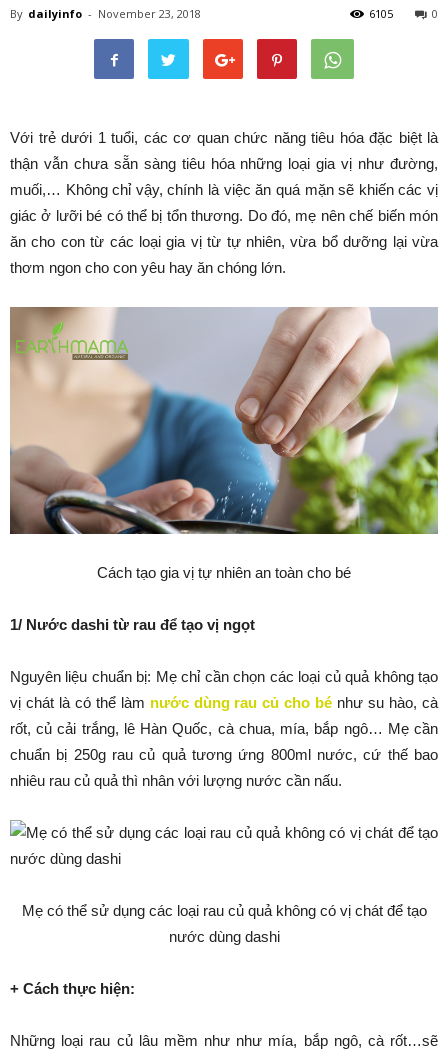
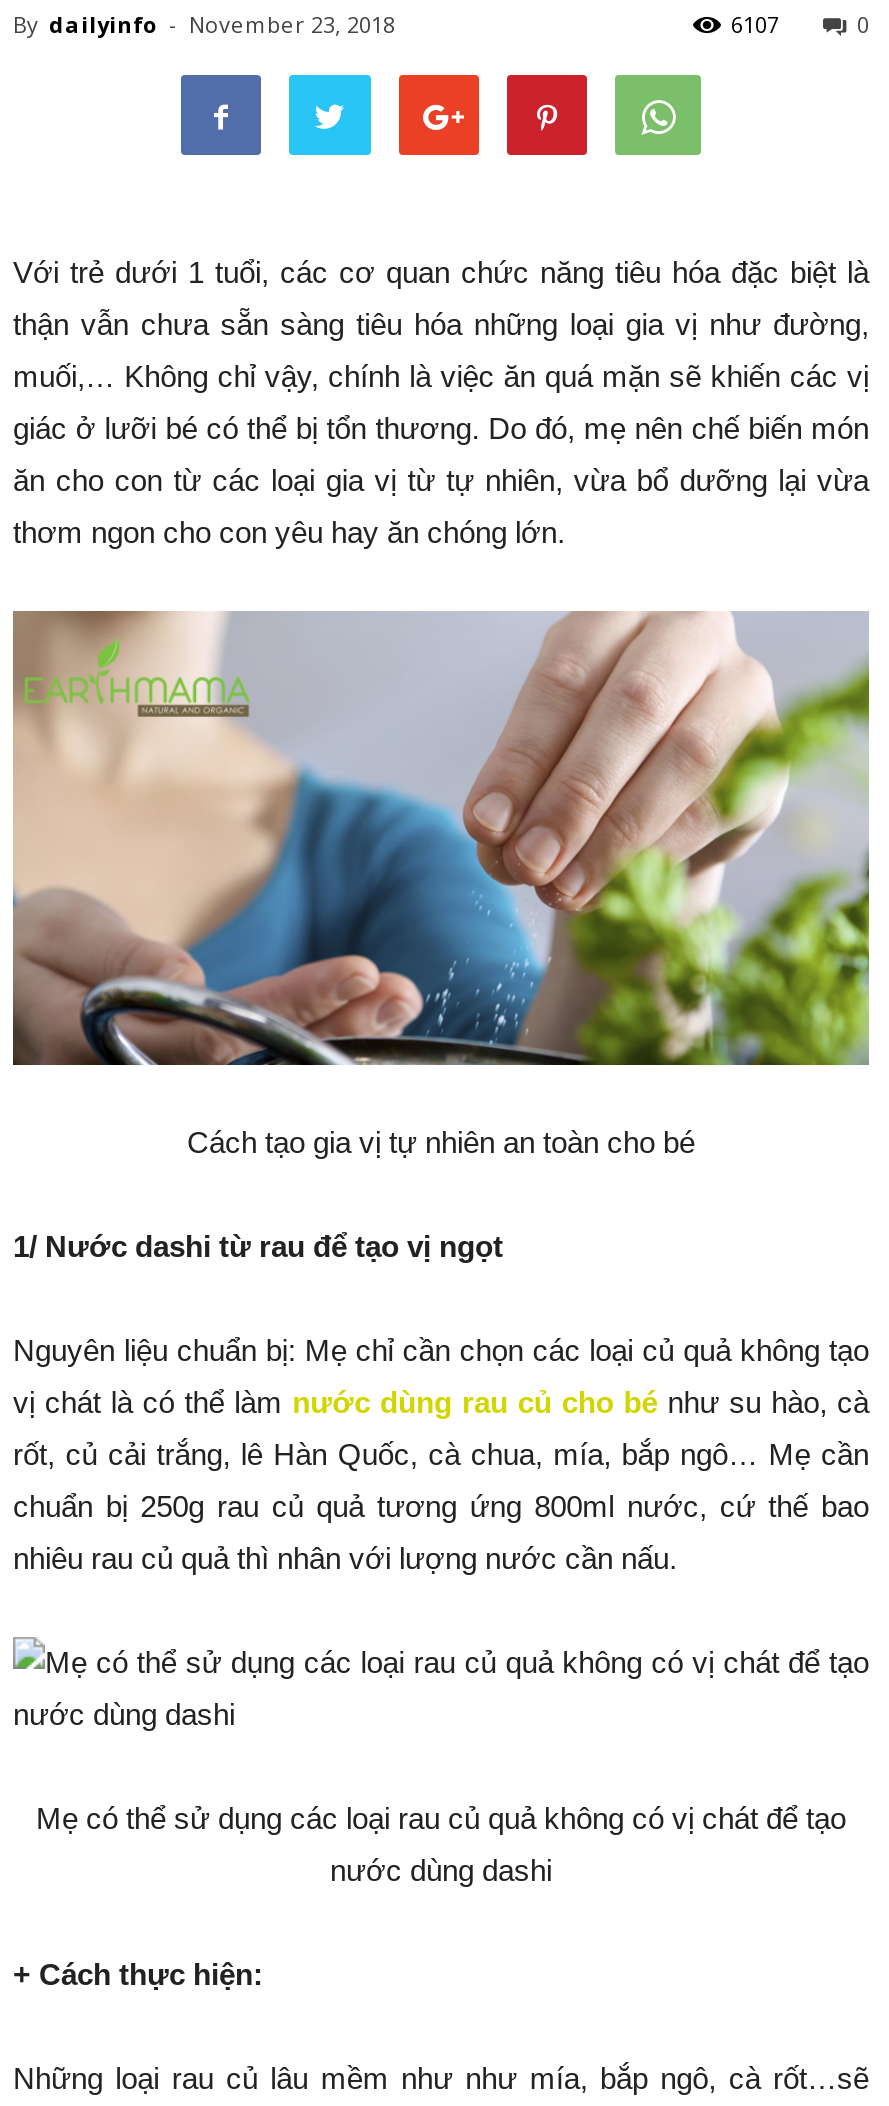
- 6105
+ 6107
